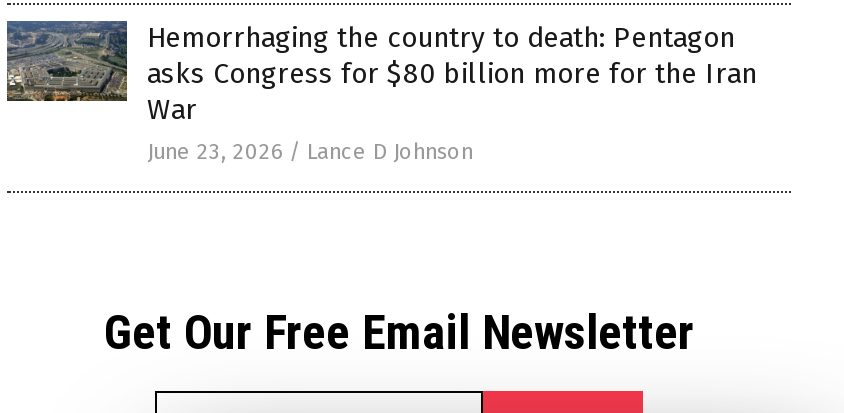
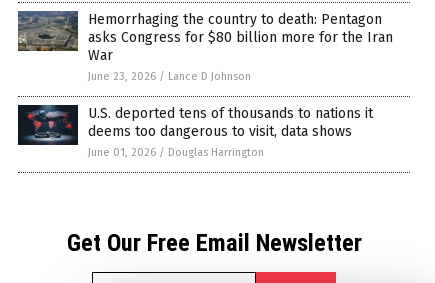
+ [image]
+ U.S. deported tens of thousands to nations it
+ deems too dangerous to visit, data shows
+ June 01, 2026 / Douglas Harrington
